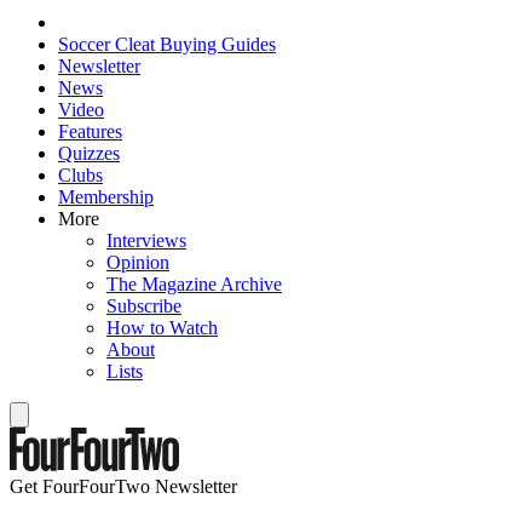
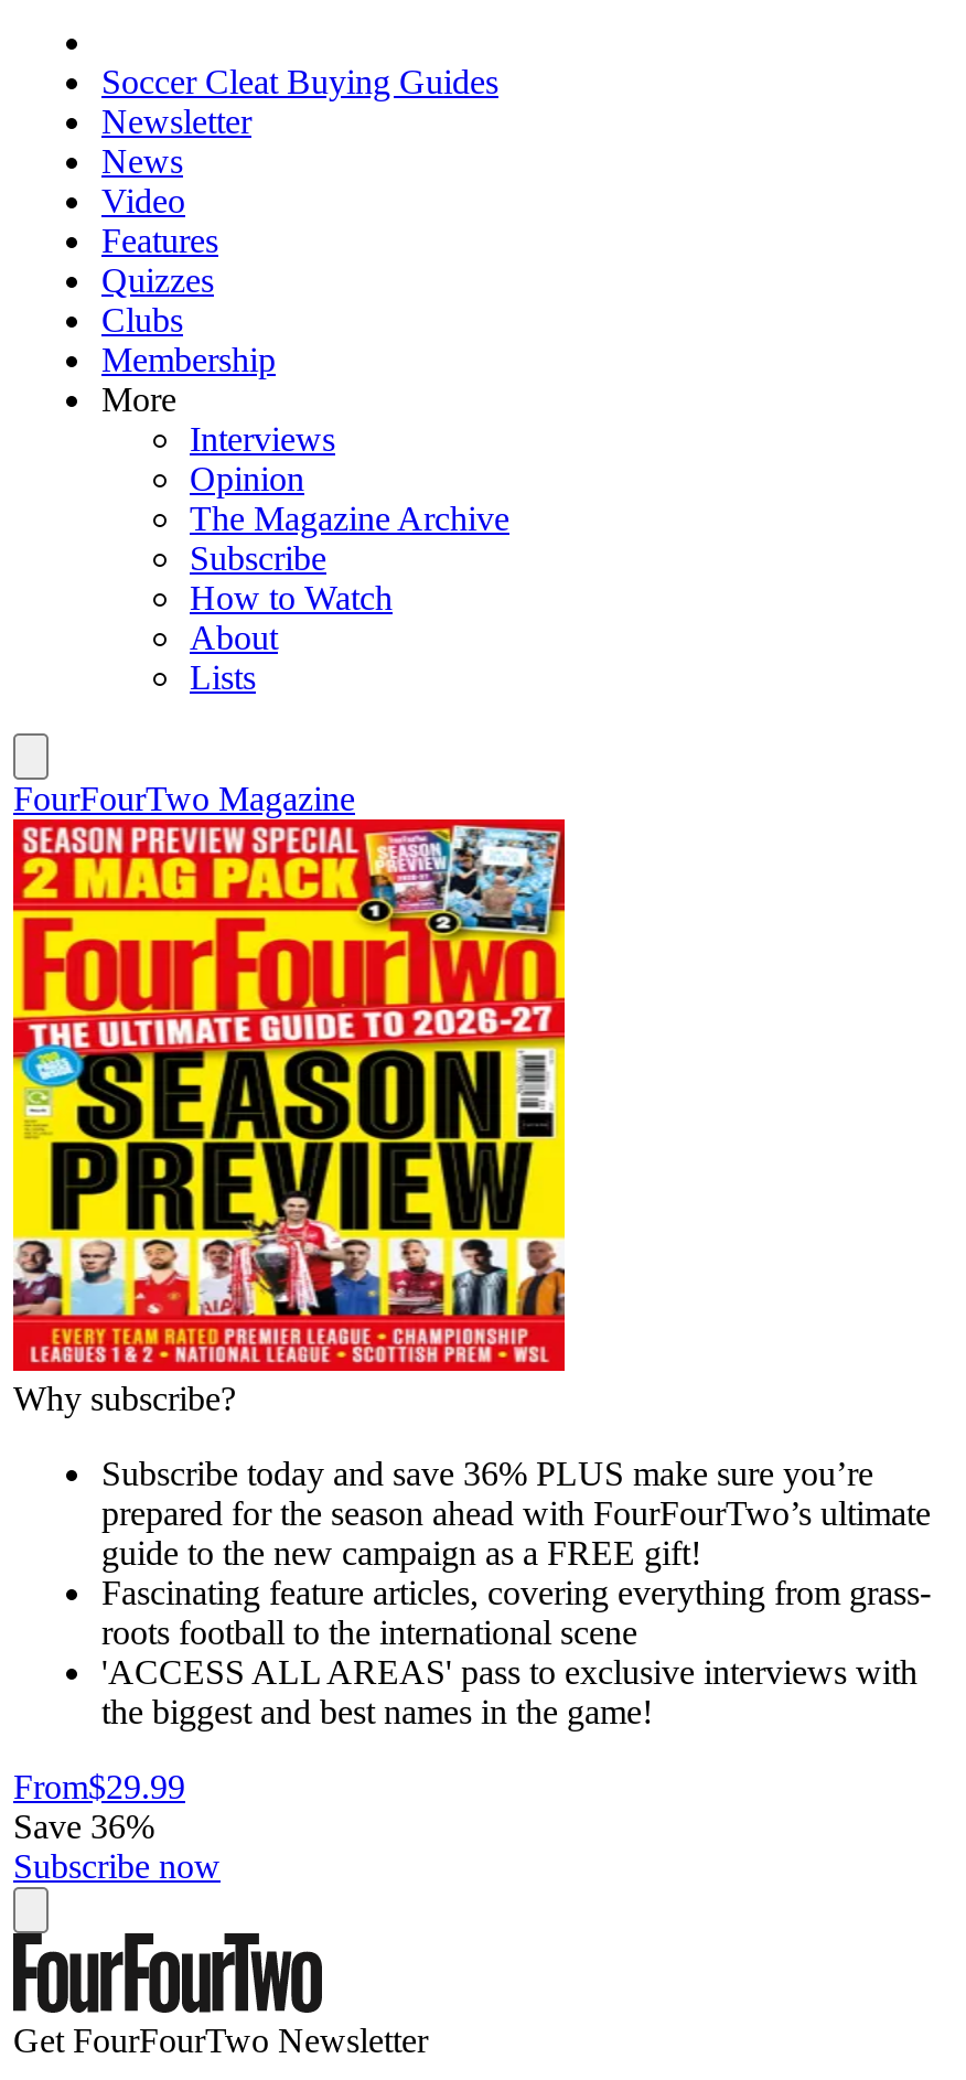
+ [image]
+ Why subscribe?
+ Subscribe today and save 36% PLUS make sure you’re
+ prepared for the season ahead with FourFourTwo’s ultimate
+ guide to the new campaign as a FREE gift!
+ Fascinating feature articles, covering everything from grass-
+ roots football to the international scene
+ 'ACCESS ALL AREAS' pass to exclusive interviews with
+ the biggest and best names in the game!
+ From$29.99
+ Save 36%
+ Subscribe now

+ FourFourTwo Magazine
